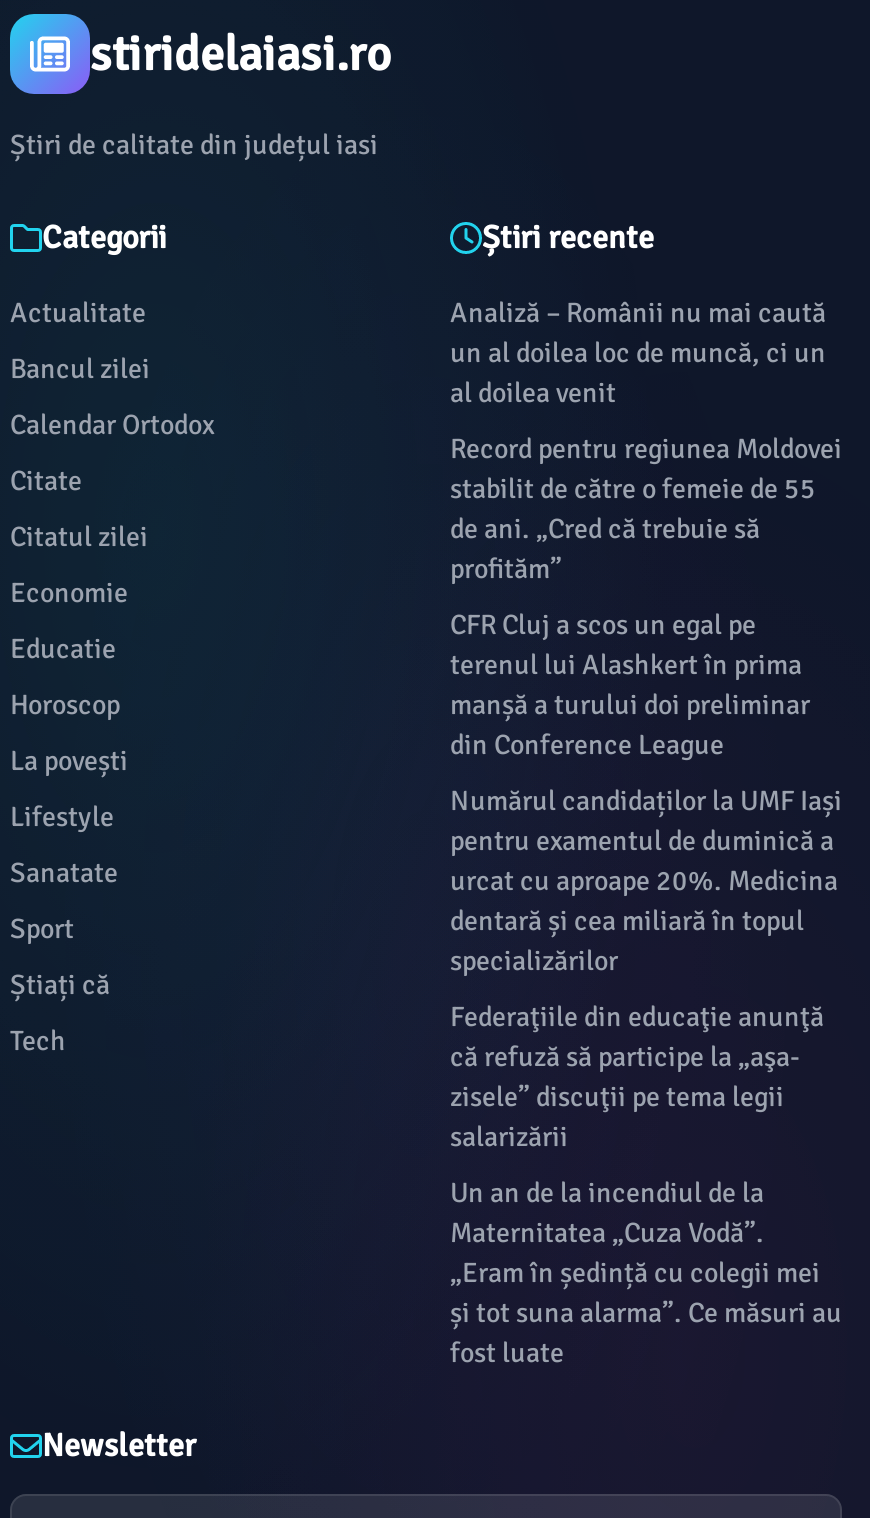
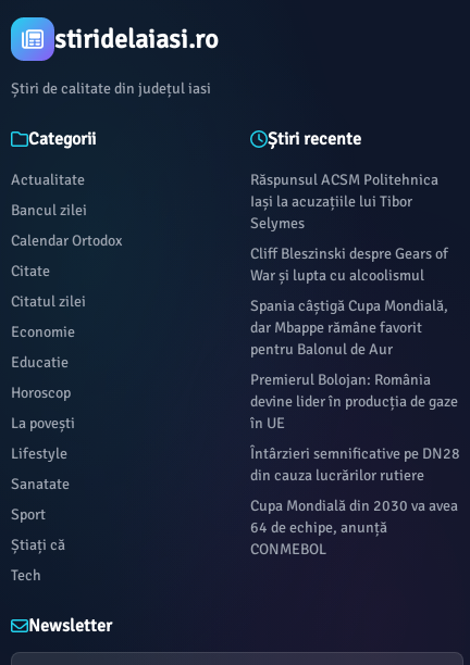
- Analiză – Românii nu mai caută
- un al doilea loc de muncă, ci un
- al doilea venit
+ Răspunsul ACSM Politehnica
+ Iași la acuzațiile lui Tibor
+ Selymes

- Record pentru regiunea Moldovei
- stabilit de către o femeie de 55
- de ani. „Cred că trebuie să
- profităm”
+ Cliff Bleszinski despre Gears of
+ War și lupta cu alcoolismul

- CFR Cluj a scos un egal pe
- terenul lui Alashkert în prima
- manșă a turului doi preliminar
- din Conference League
+ Spania câștigă Cupa Mondială,
+ dar Mbappe rămâne favorit
+ pentru Balonul de Aur

- Numărul candidaților la UMF Iași
- pentru examentul de duminică a
- urcat cu aproape 20%. Medicina
- dentară și cea miliară în topul
- specializărilor
+ Premierul Bolojan: România
+ devine lider în producția de gaze
+ în UE

- Federaţiile din educaţie anunţă
- că refuză să participe la „aşa-
- zisele” discuţii pe tema legii
- salarizării
+ Întârzieri semnificative pe DN28
+ din cauza lucrărilor rutiere

- Un an de la incendiul de la
- Maternitatea „Cuza Vodă”.
- „Eram în ședință cu colegii mei
- și tot suna alarma”. Ce măsuri au
- fost luate
+ Cupa Mondială din 2030 va avea
+ 64 de echipe, anunță
+ CONMEBOL
